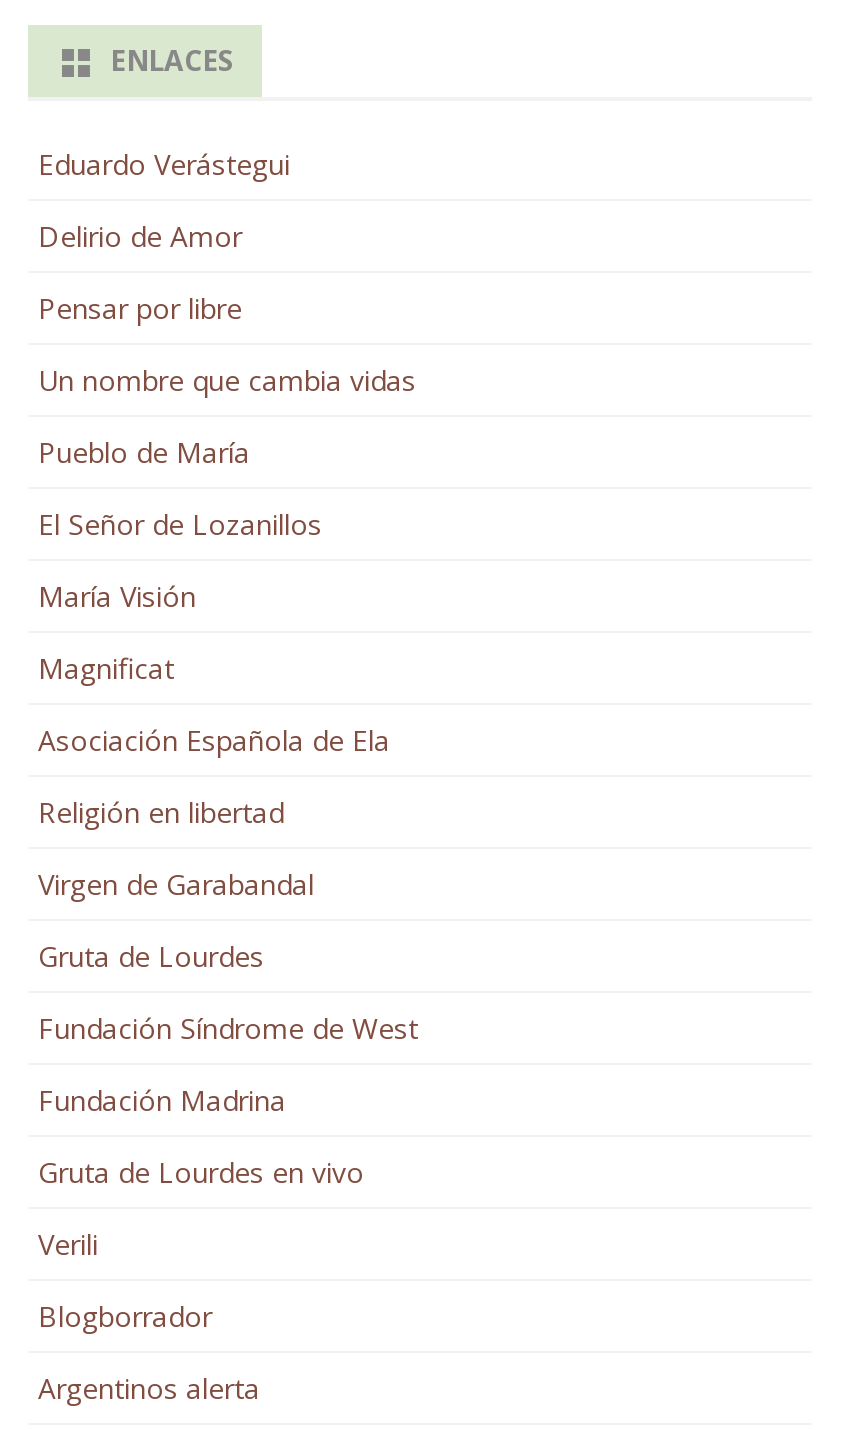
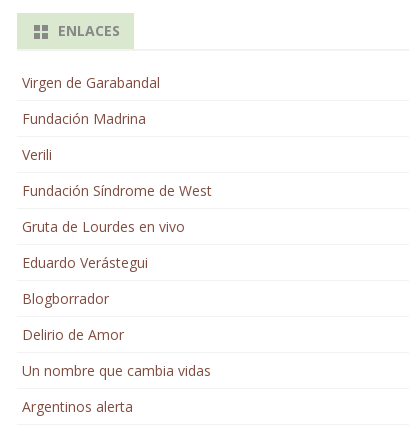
moved down: Eduardo Verástegui

moved down: Delirio de Amor | Un nombre que cambia vidas

- Pensar por libre
- Pueblo de María
- El Señor de Lozanillos
- María Visión
- Magnificat
- Asociación Española de Ela
- Religión en libertad

moved up: Virgen de Garabandal

- Gruta de Lourdes

moved down: Fundación Síndrome de West

moved up: Fundación Madrina

moved down: Gruta de Lourdes en vivo

moved up: Verili

moved up: Blogborrador
